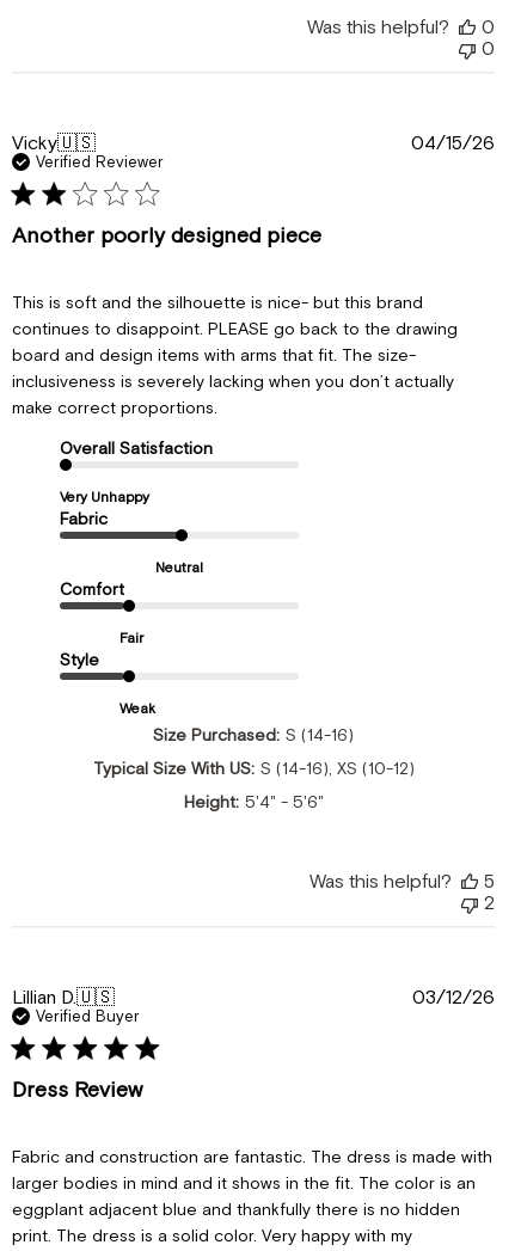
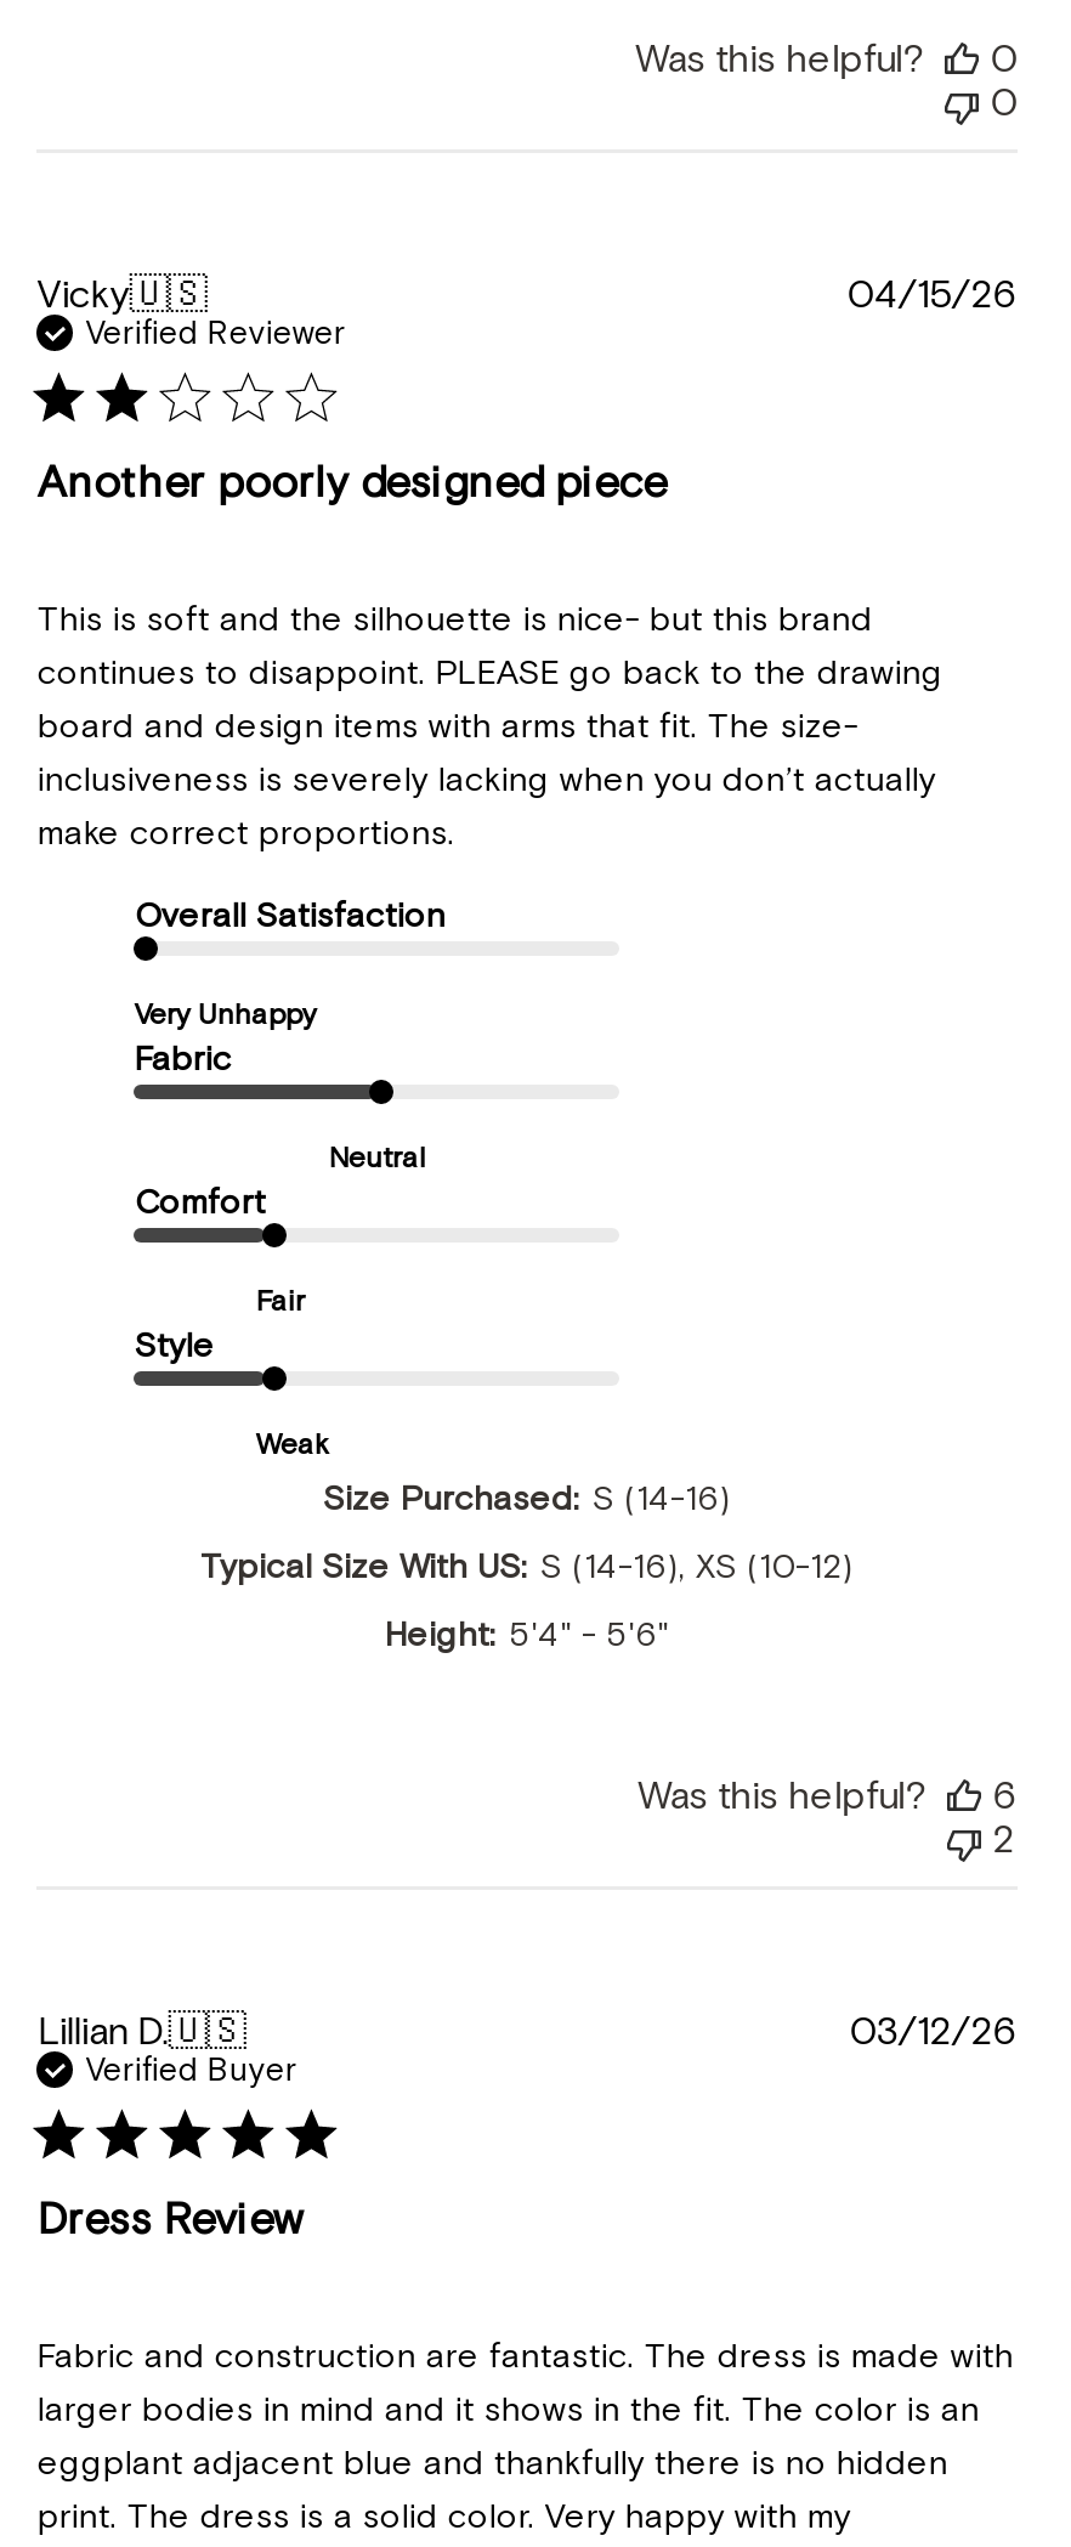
- Was this helpful? 5
+ Was this helpful? 6
